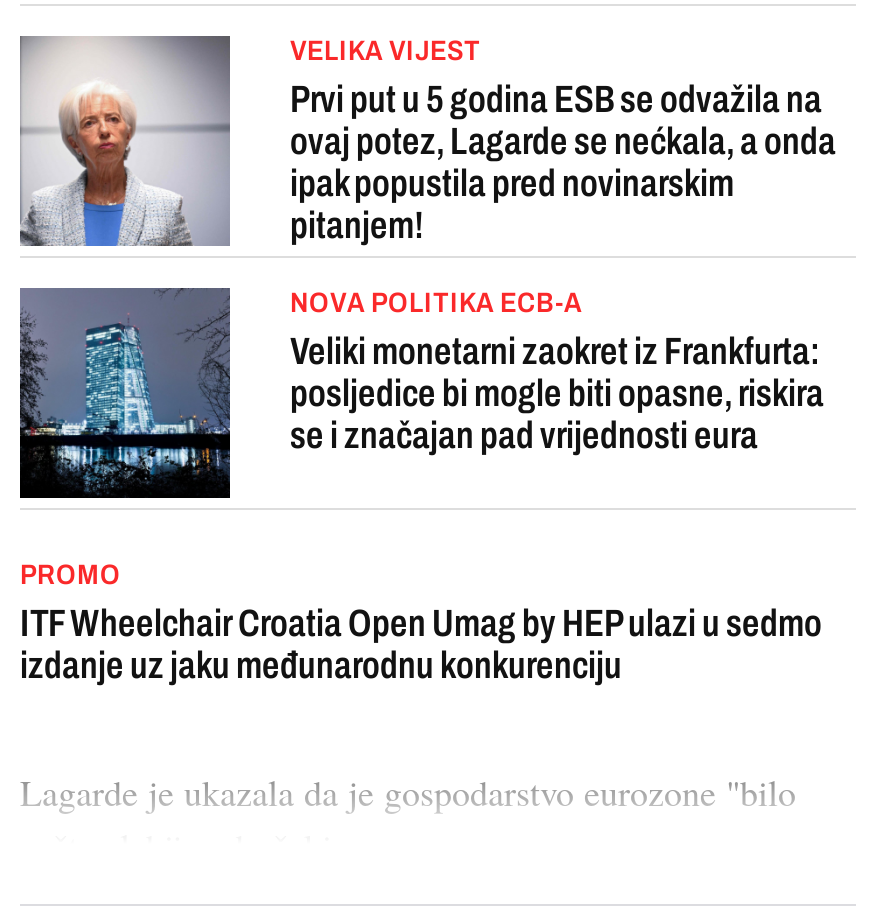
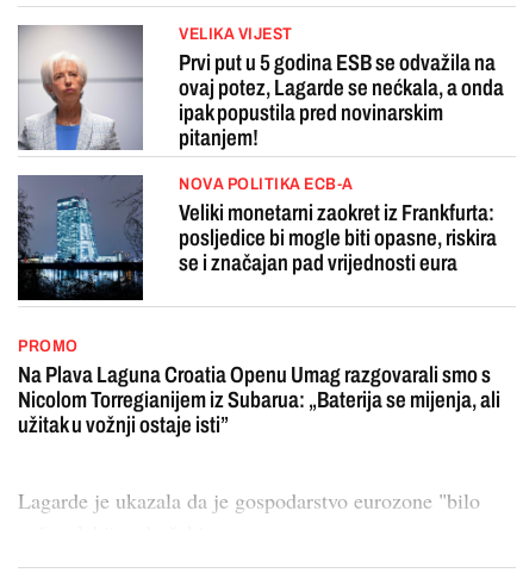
- ITF Wheelchair Croatia Open Umag by HEP ulazi u sedmo
- izdanje uz jaku međunarodnu konkurenciju
+ Na Plava Laguna Croatia Openu Umag razgovarali smo s
+ Nicolom Torregianijem iz Subarua: „Baterija se mijenja, ali
+ užitak u vožnji ostaje isti”
